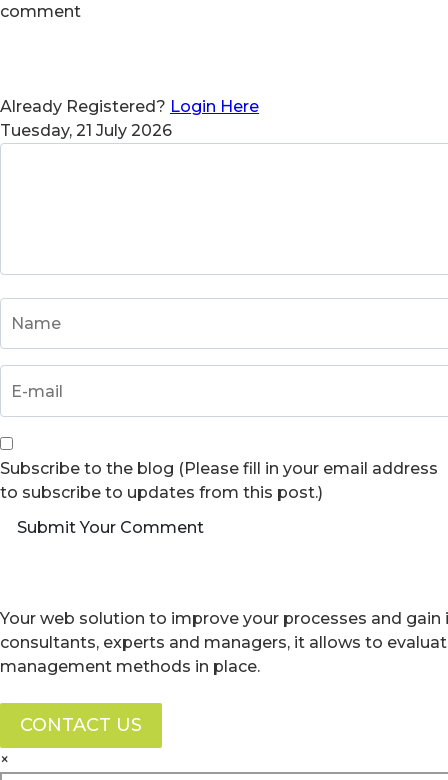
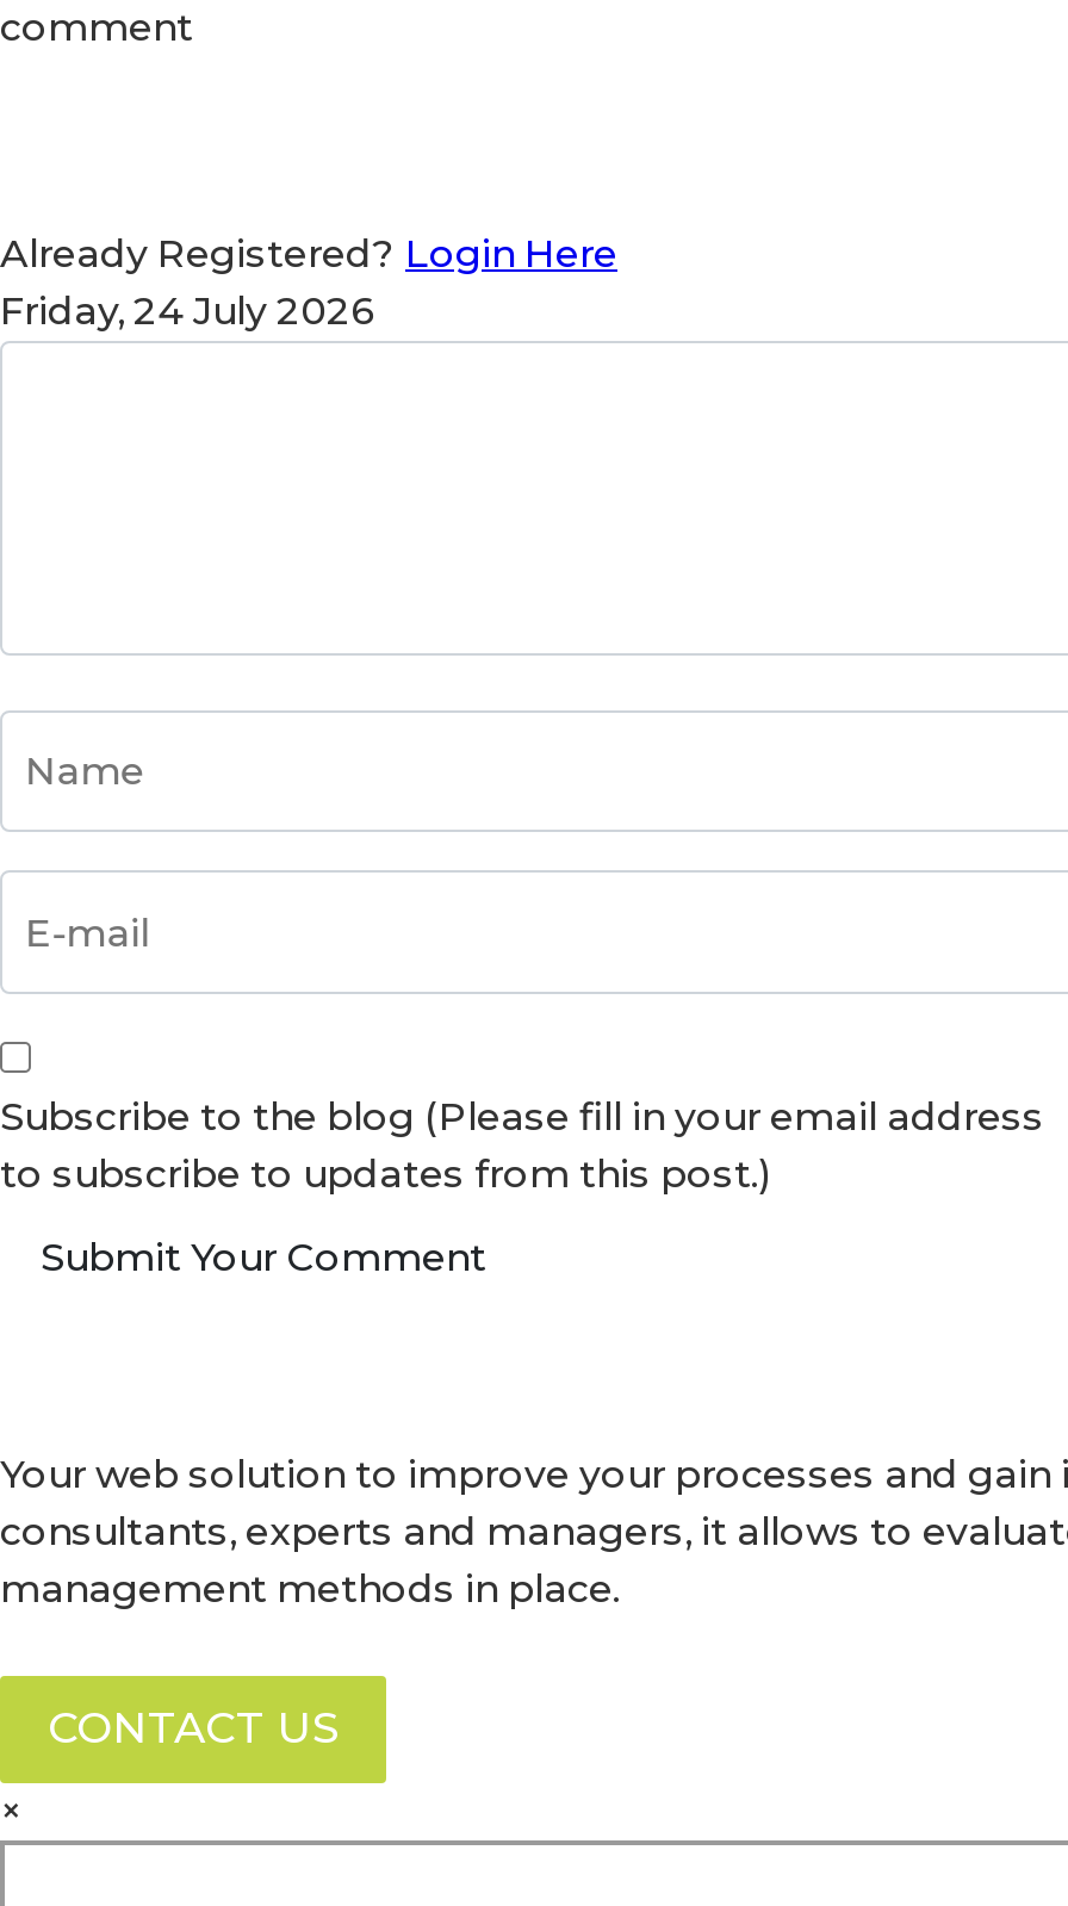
- Tuesday, 21 July 2026
+ Friday, 24 July 2026
